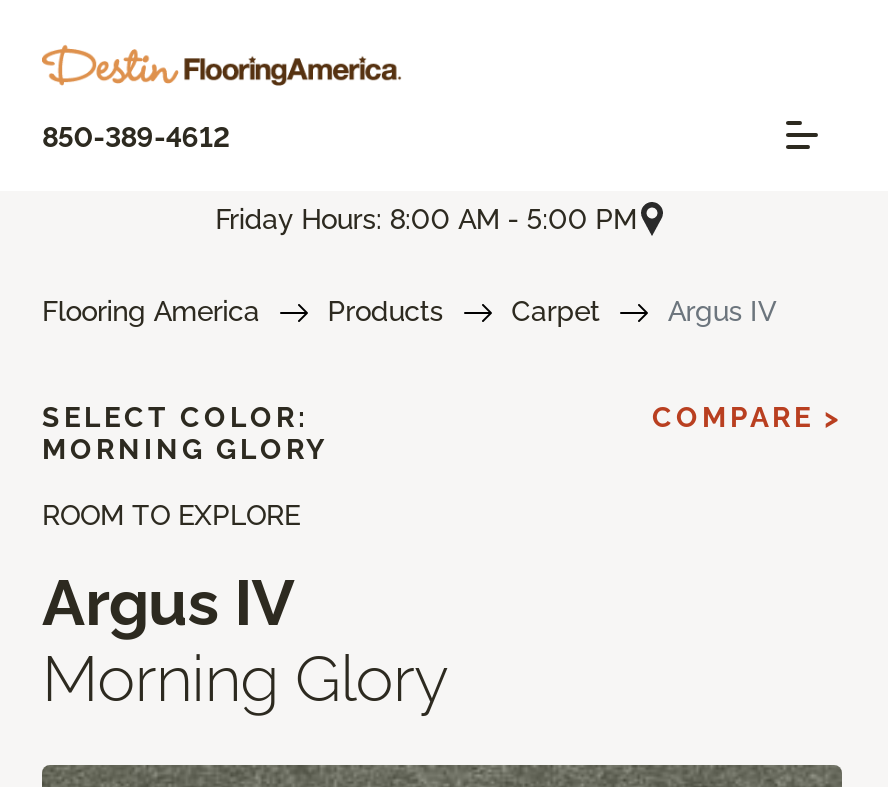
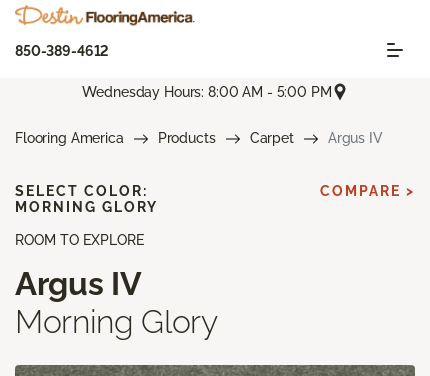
- Friday Hours: 8:00 AM - 5:00 PM
+ Wednesday Hours: 8:00 AM - 5:00 PM
